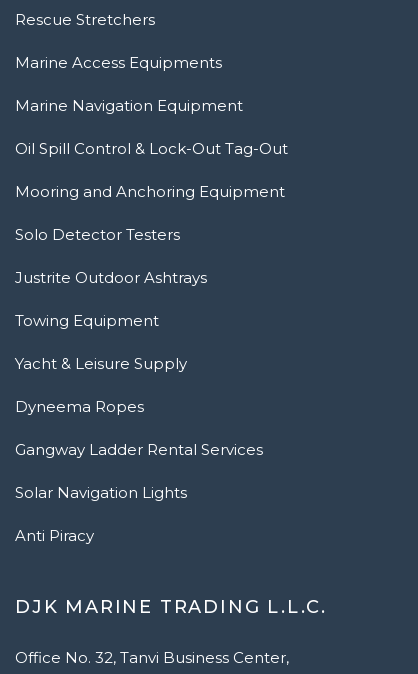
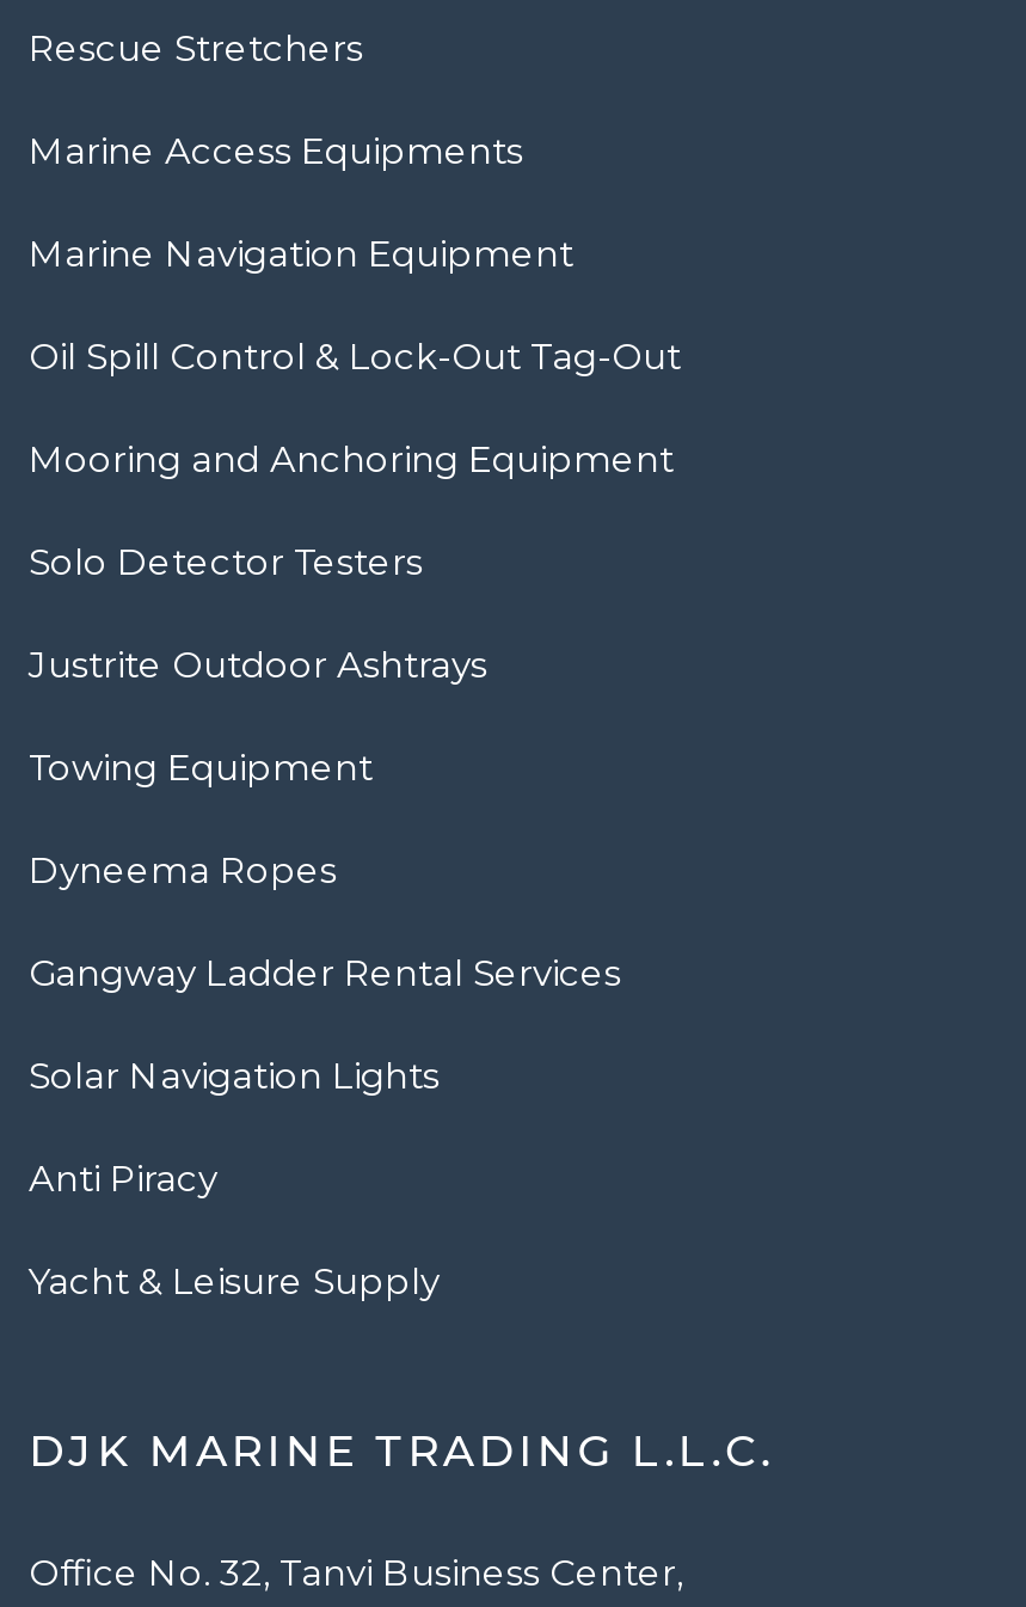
moved down: Yacht & Leisure Supply

moved up: Dyneema Ropes | Gangway Ladder Rental Services | Solar Navigation Lights | Anti Piracy
